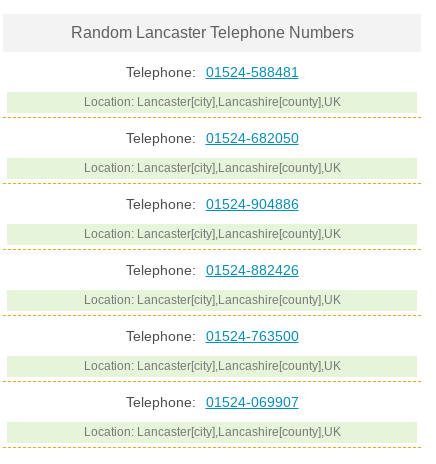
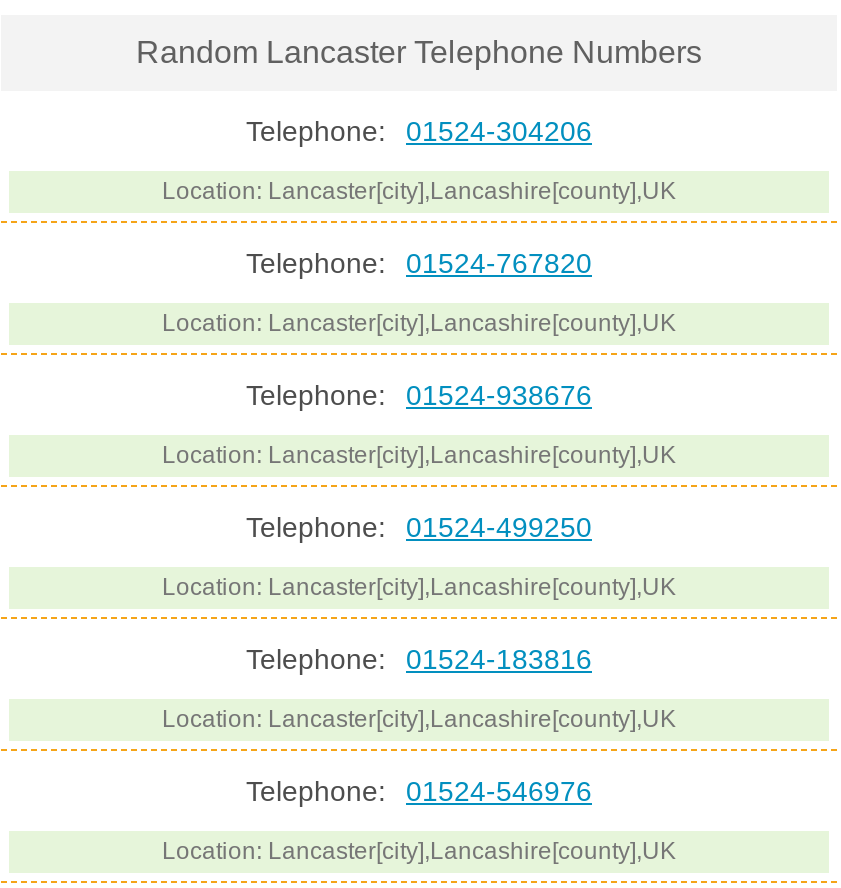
- Telephone: 01524-588481
+ Telephone: 01524-304206

- Telephone: 01524-682050
+ Telephone: 01524-767820

- Telephone: 01524-904886
+ Telephone: 01524-938676

- Telephone: 01524-882426
+ Telephone: 01524-499250

- Telephone: 01524-763500
+ Telephone: 01524-183816

- Telephone: 01524-069907
+ Telephone: 01524-546976
